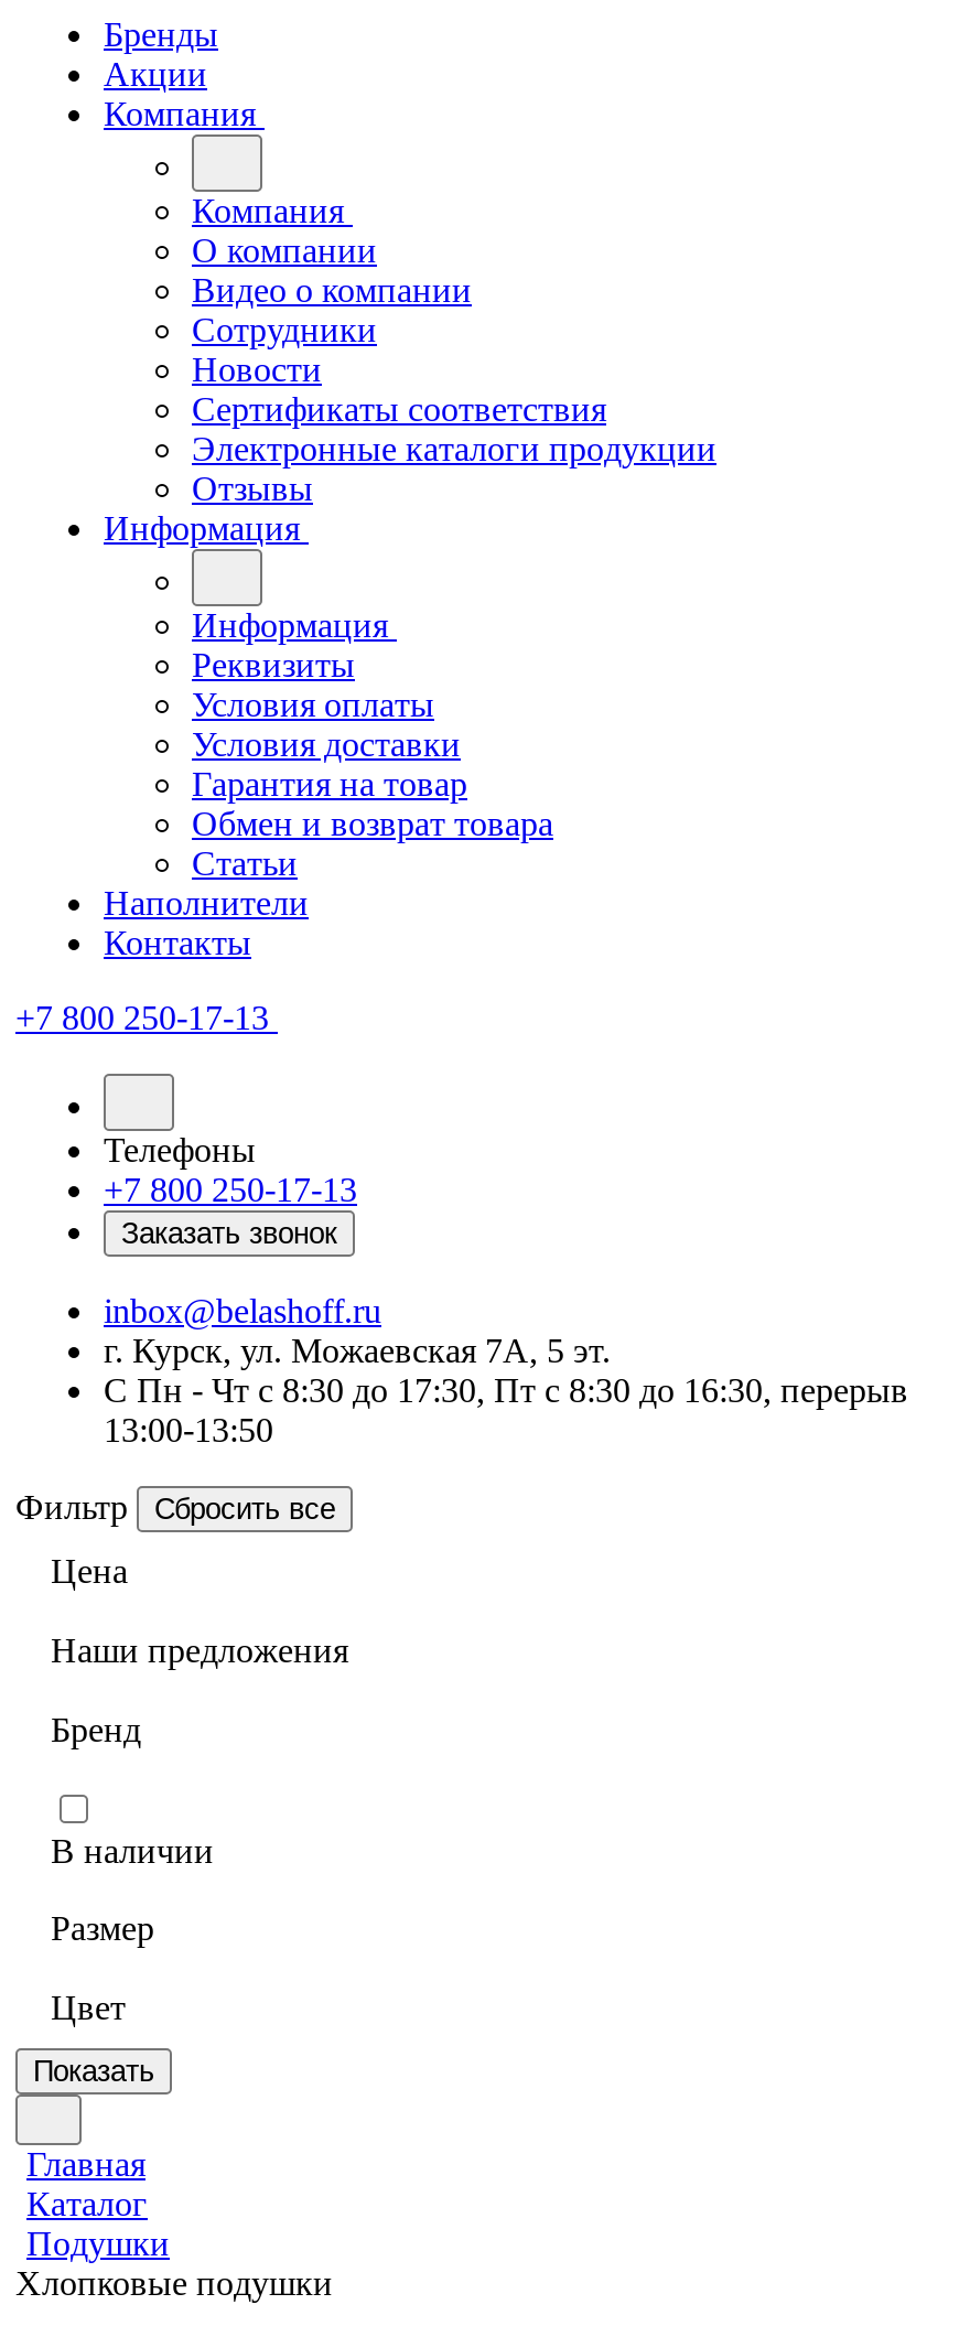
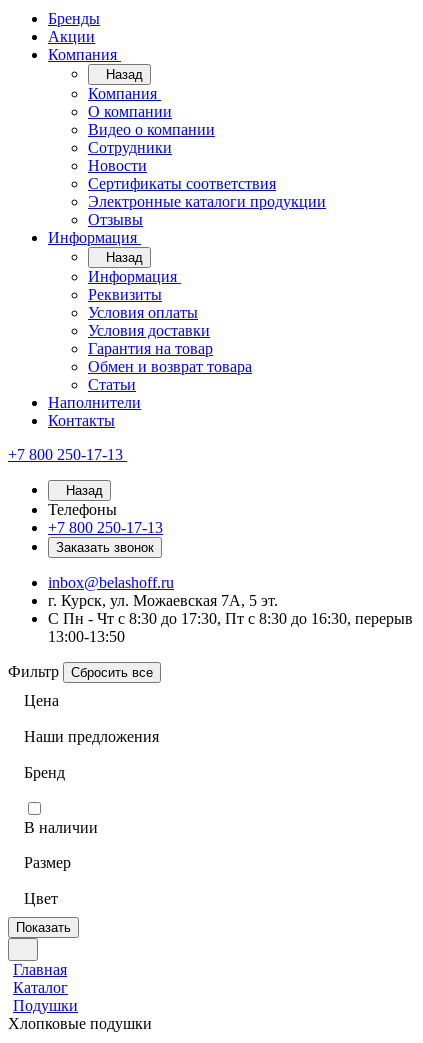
+ Назад

+ Назад

+ Назад
